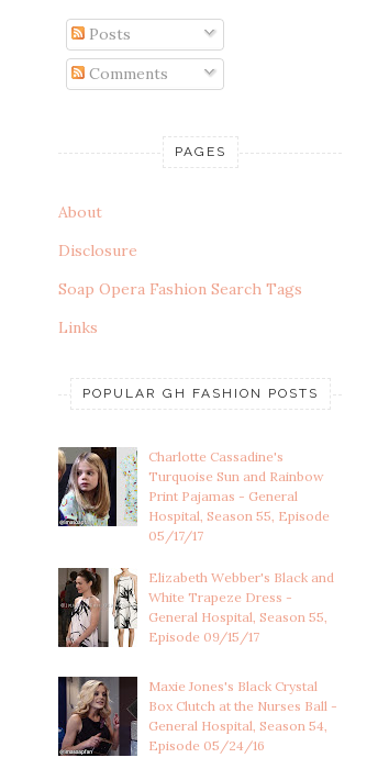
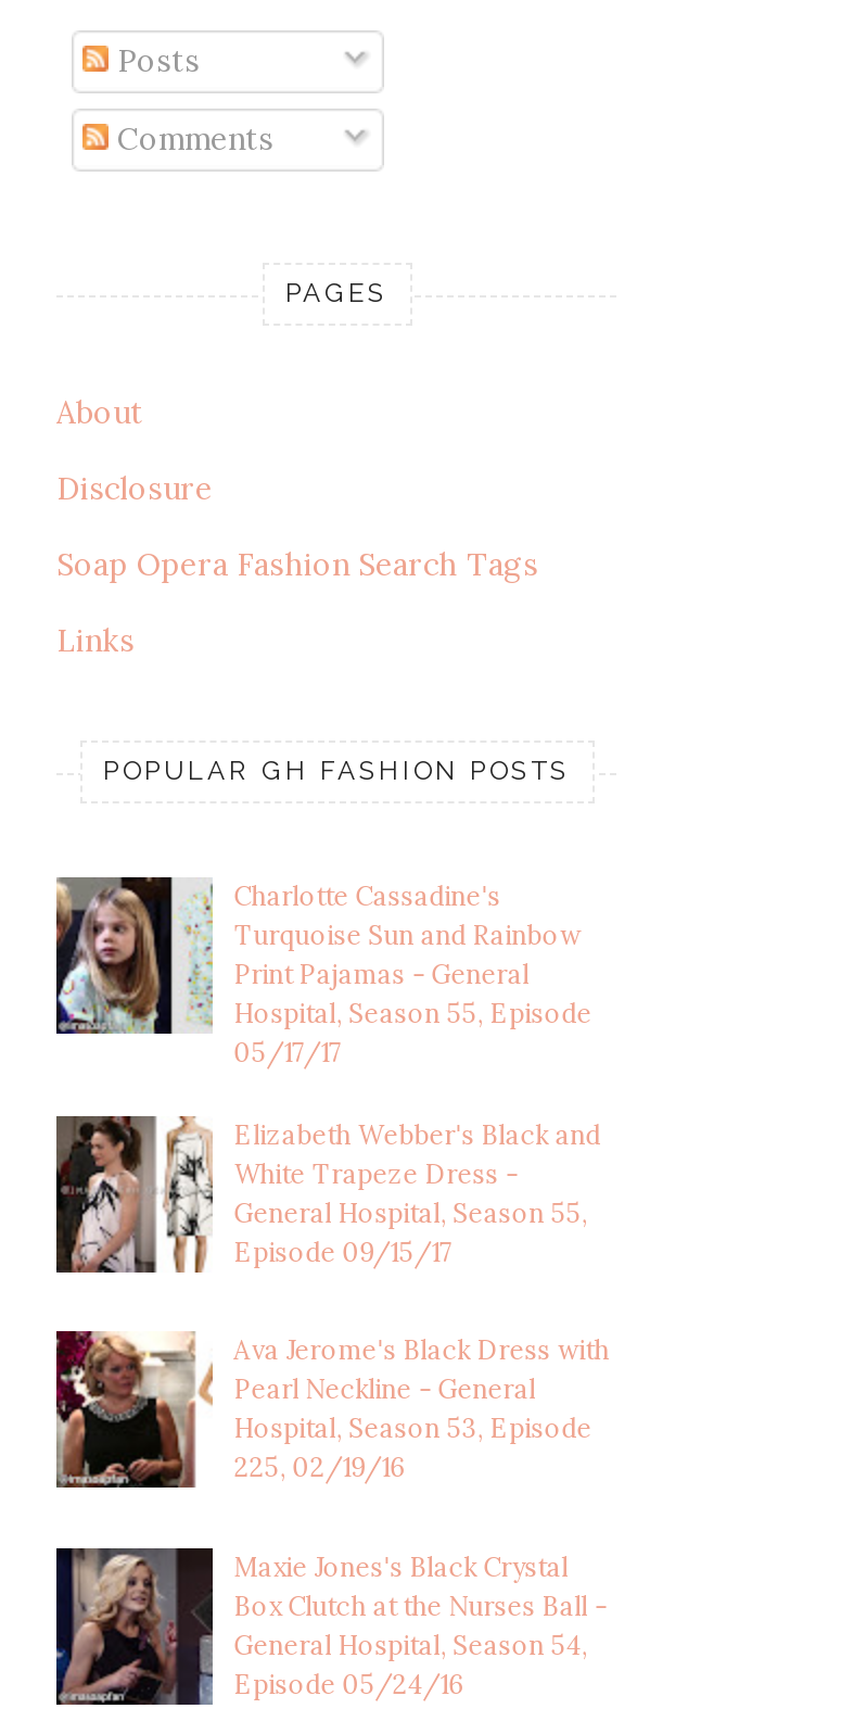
+ [image]
+ Ava Jerome's Black Dress with
+ Pearl Neckline - General
+ Hospital, Season 53, Episode
+ 225, 02/19/16
